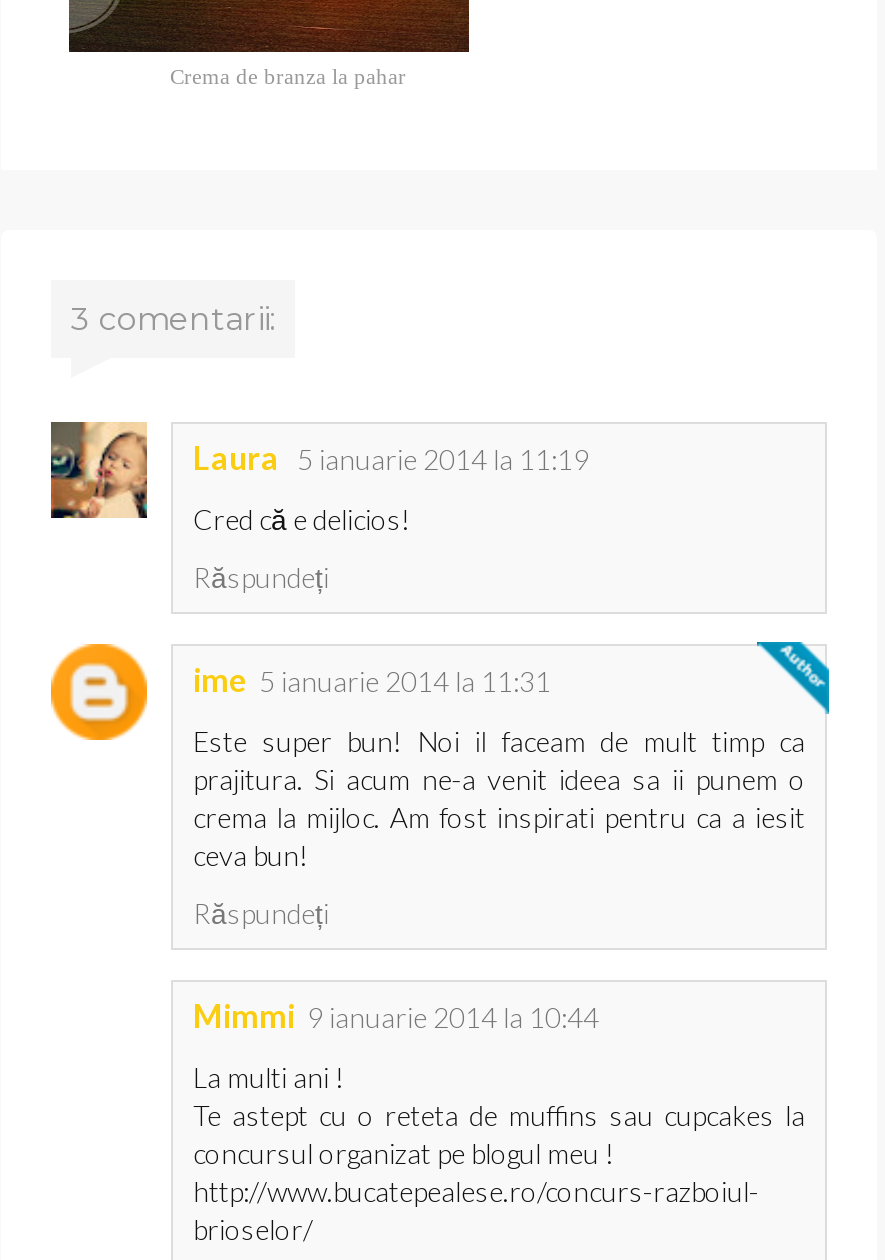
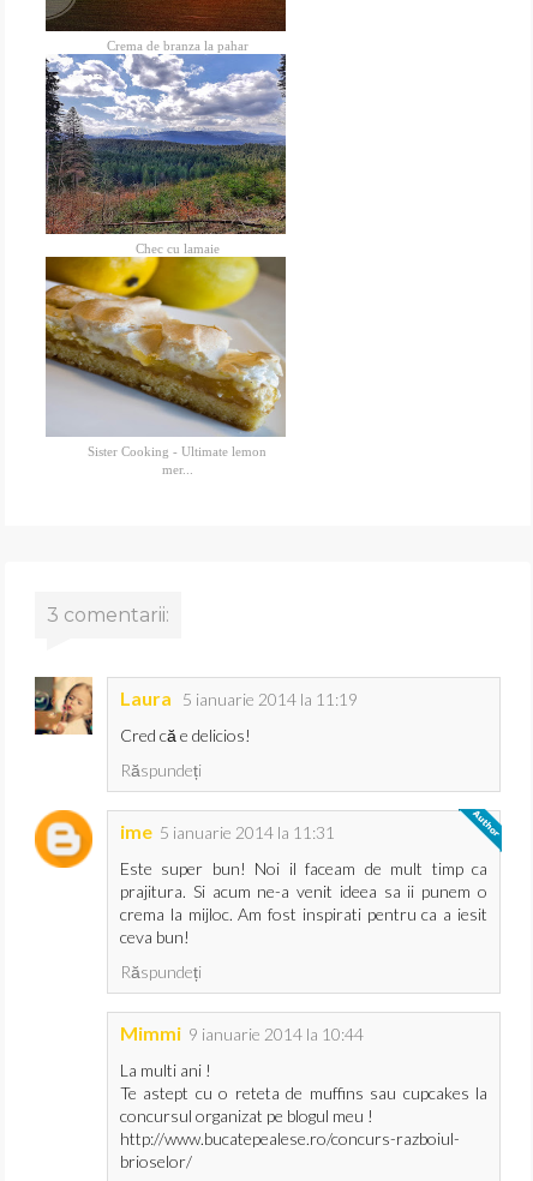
+ [image]
+ Chec cu lamaie

+ [image]
+ Sister Cooking - Ultimate lemon
+ mer...
